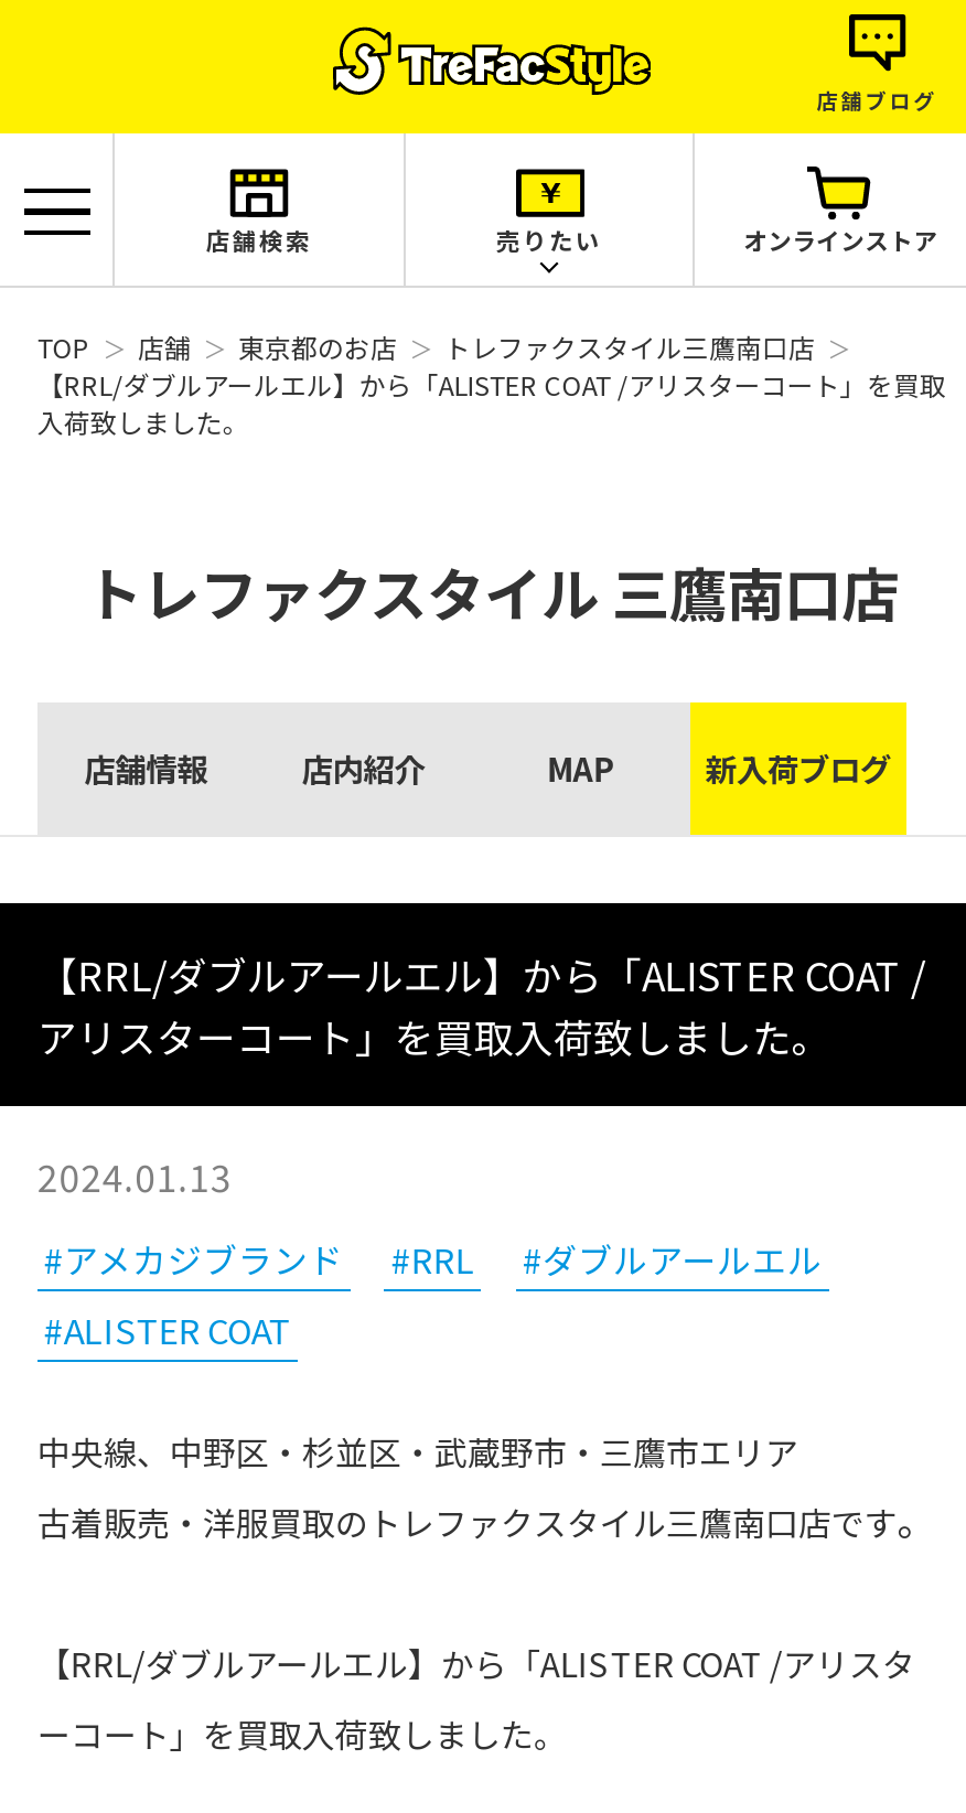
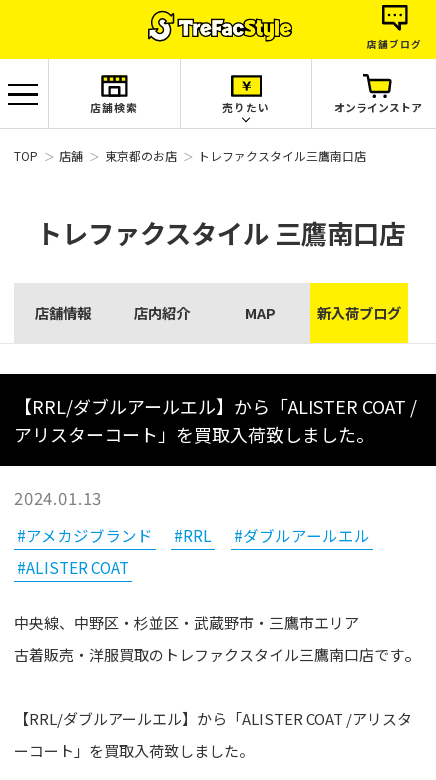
- 【RRL/ダブルアールエル】から「ALISTER COAT /アリスターコート」を買取
- 入荷致しました。
